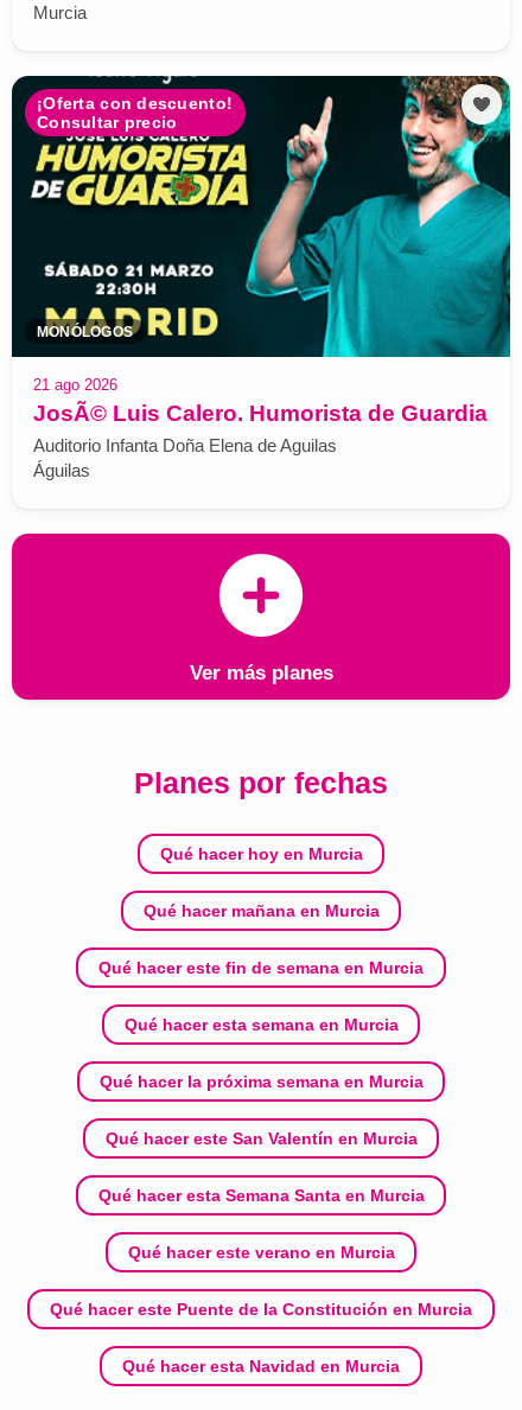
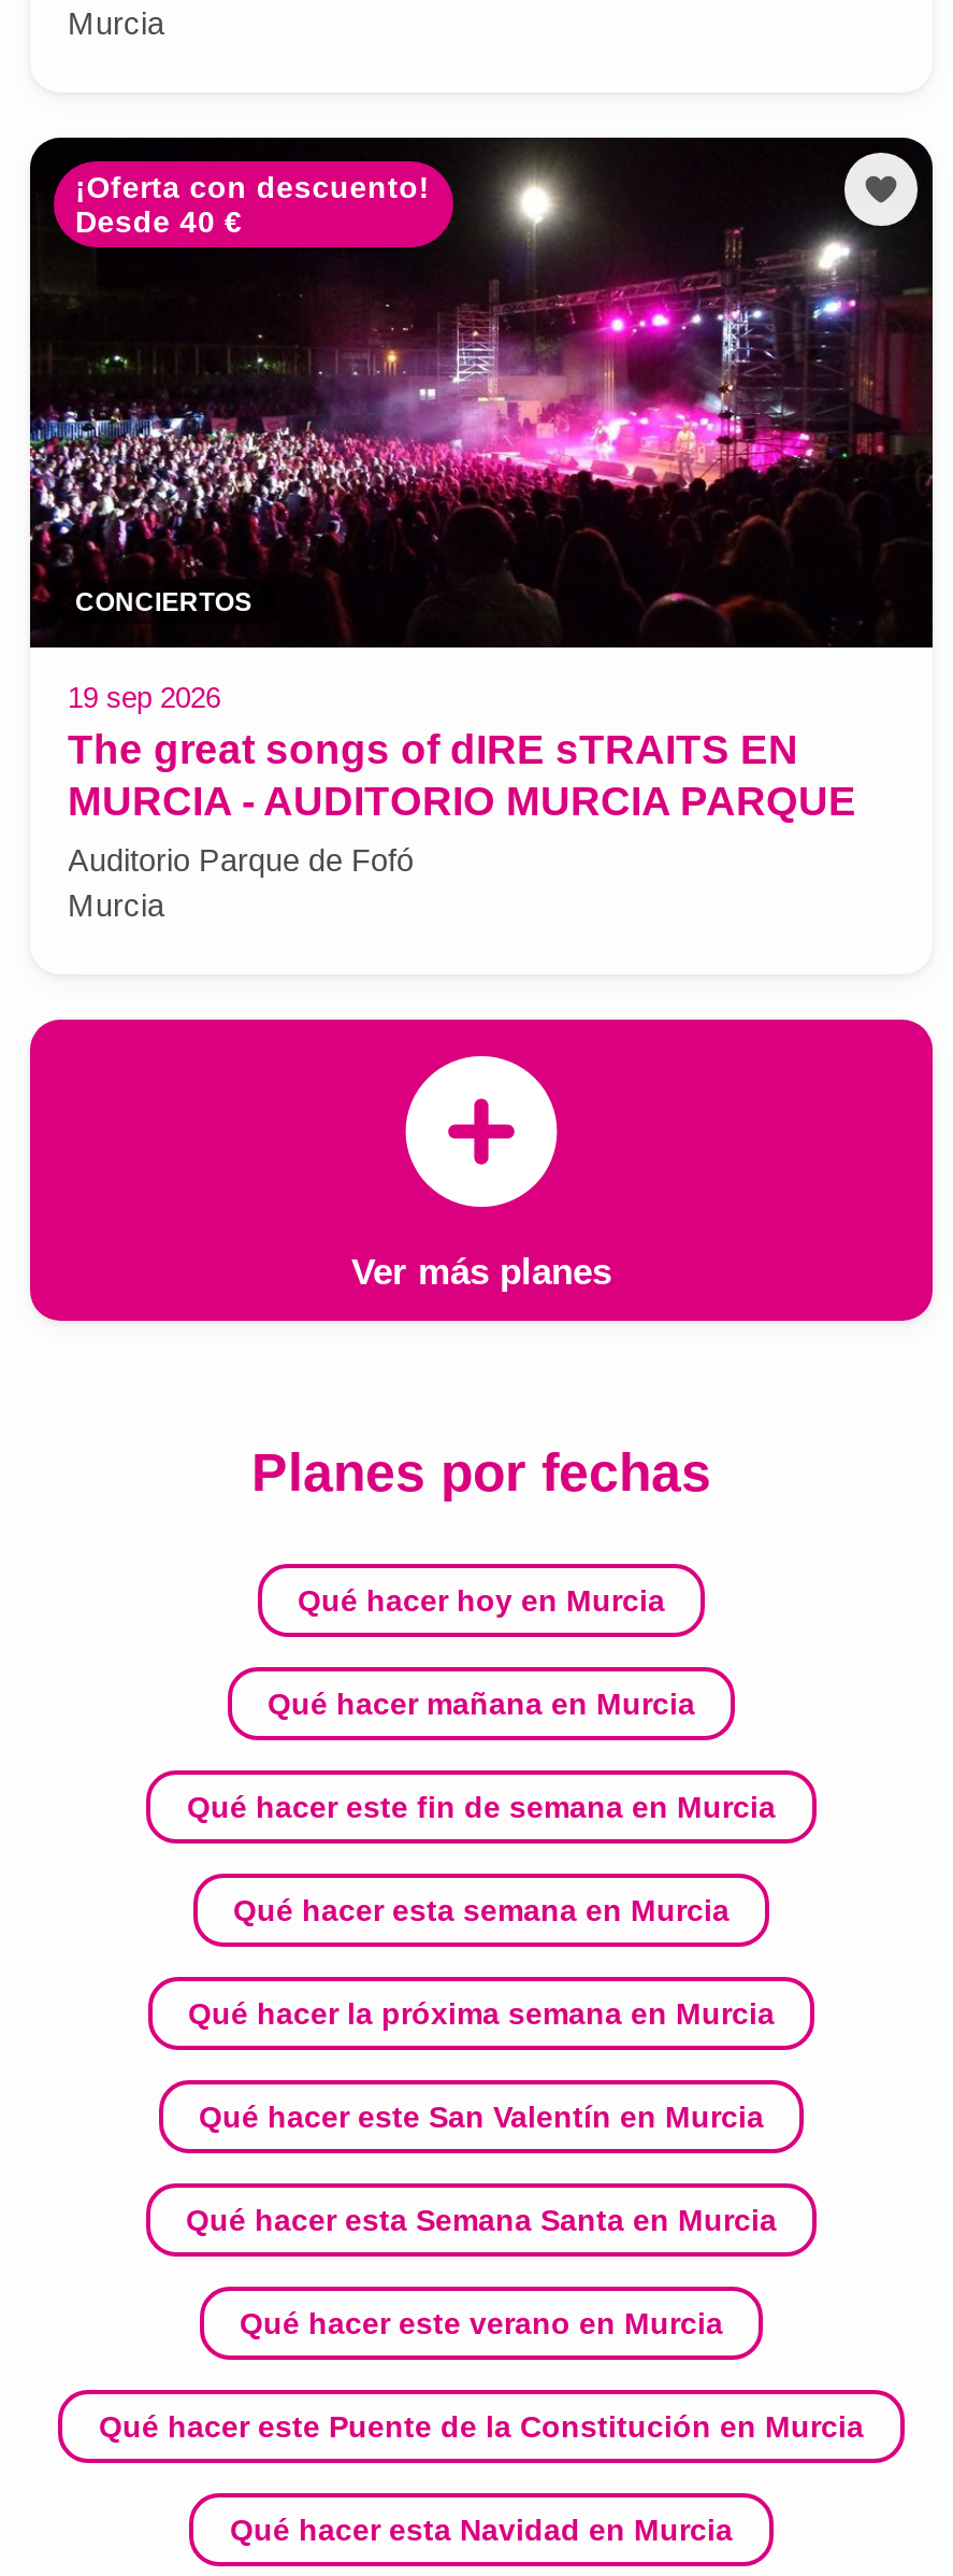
- [image]
- Consultar precio
+ [image]
+ Desde 40 €

- MONÓLOGOS
+ CONCIERTOS

- 21 ago 2026
- JosÃ© Luis Calero. Humorista de Guardia
- Auditorio Infanta Doña Elena de Aguilas
- Águilas
+ 19 sep 2026
+ The great songs of dIRE sTRAITS EN
+ MURCIA - AUDITORIO MURCIA PARQUE
+ Auditorio Parque de Fofó
+ Murcia
